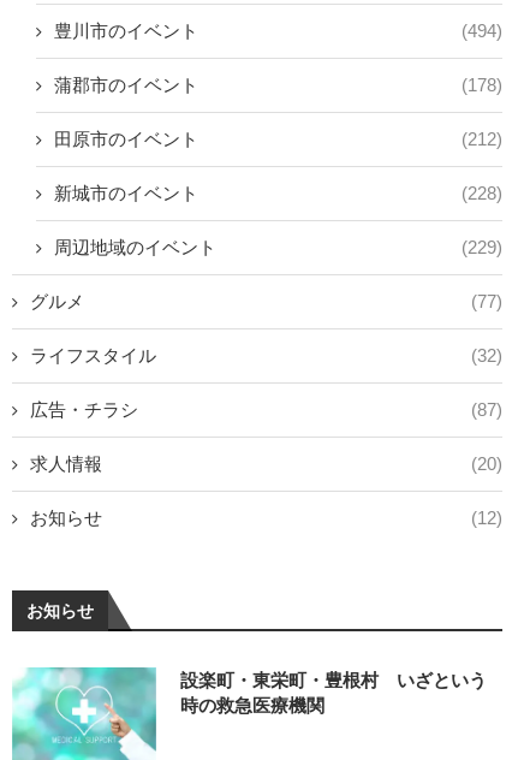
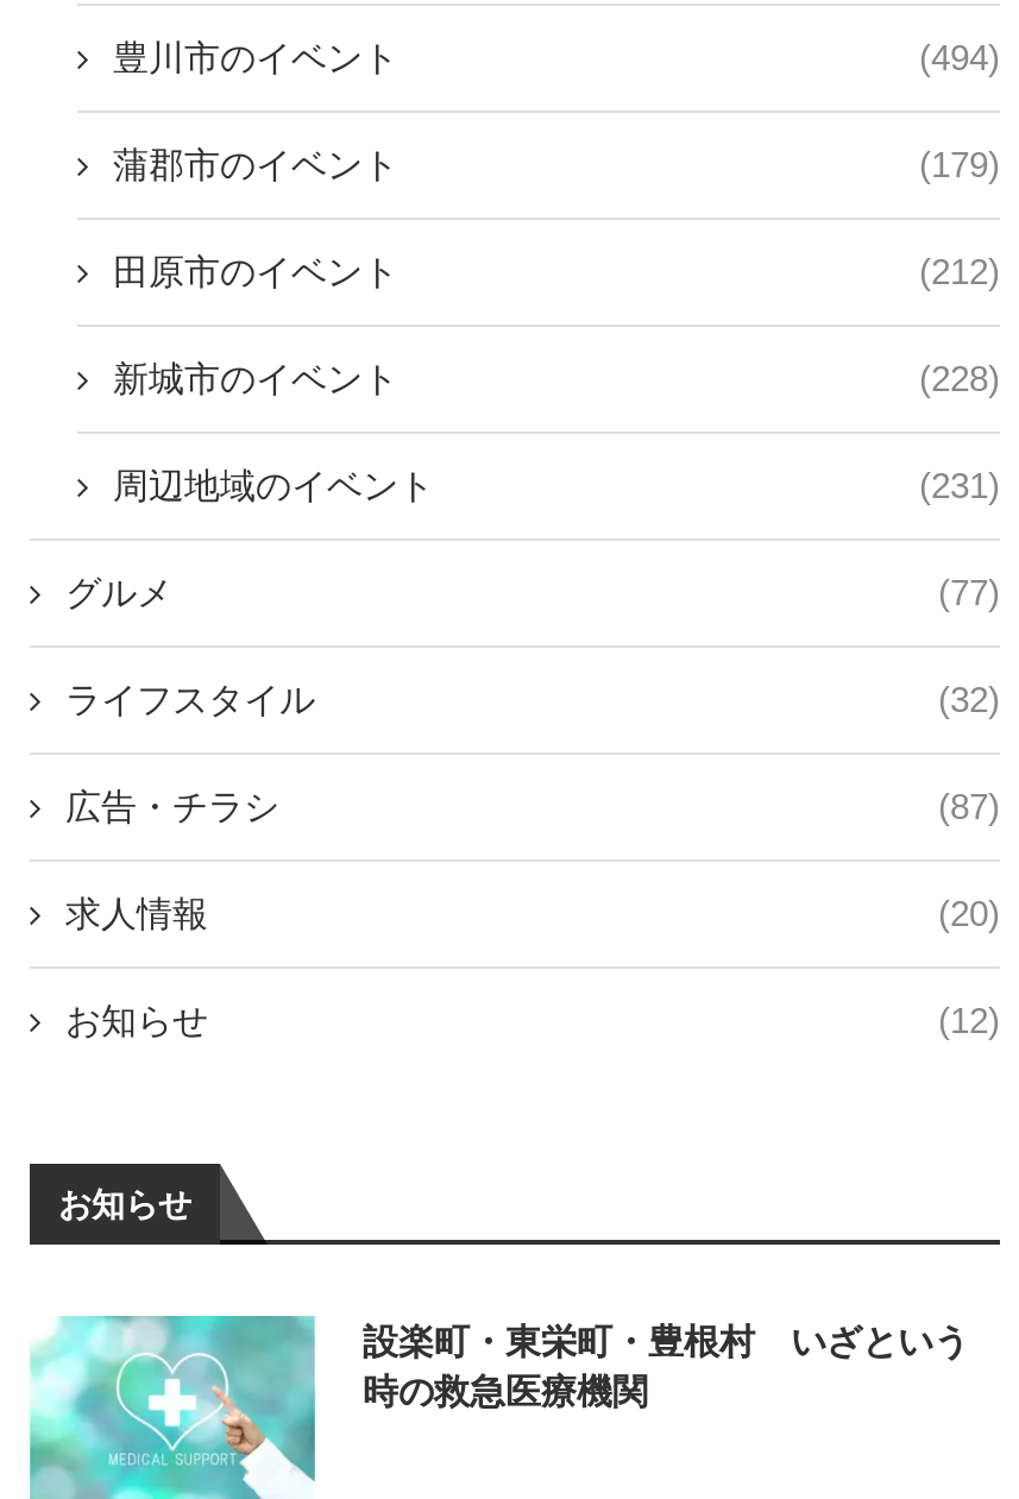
- (178)
+ (179)

- (229)
+ (231)
